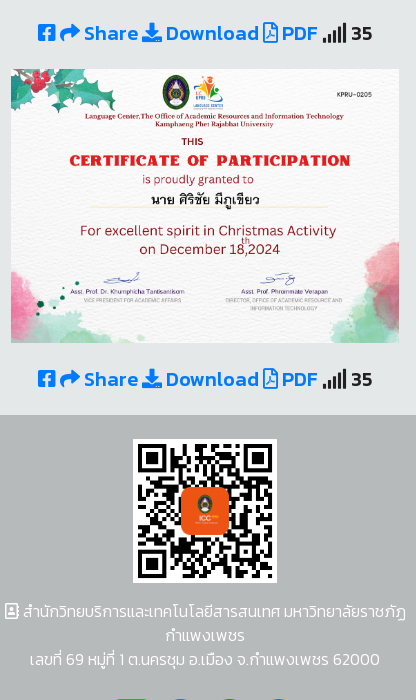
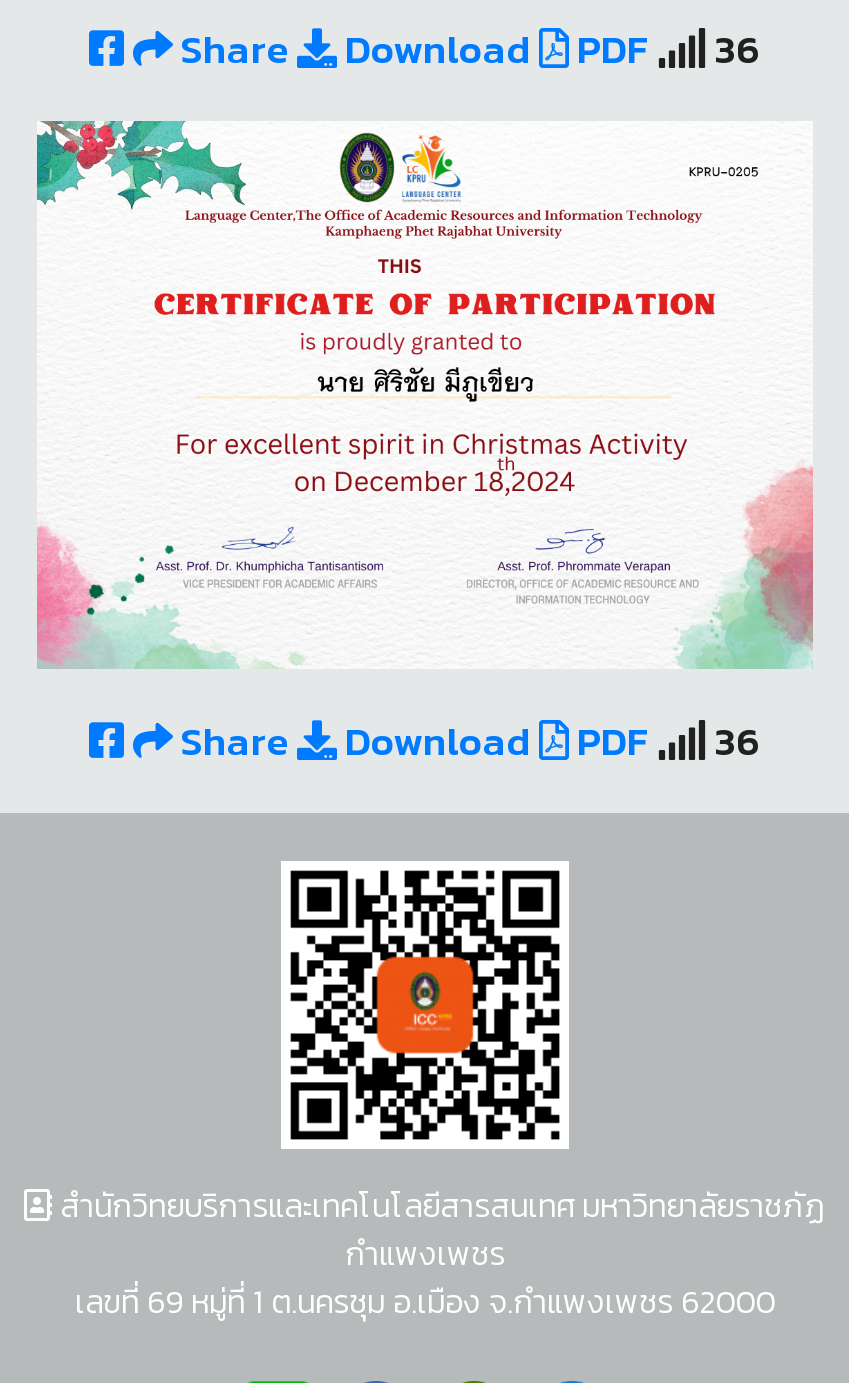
- Share Download PDF 35
+ Share Download PDF 36

- Share Download PDF 35
+ Share Download PDF 36
